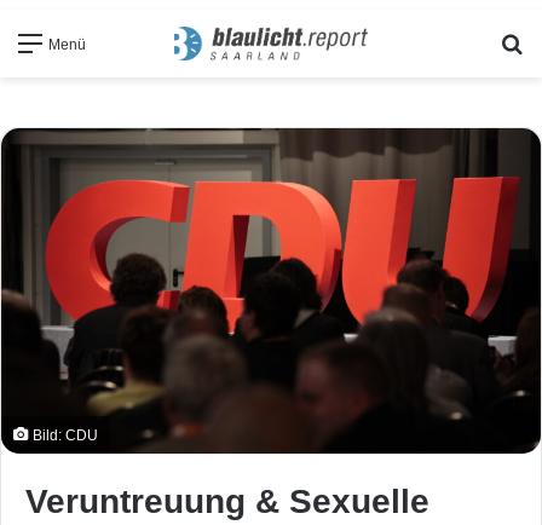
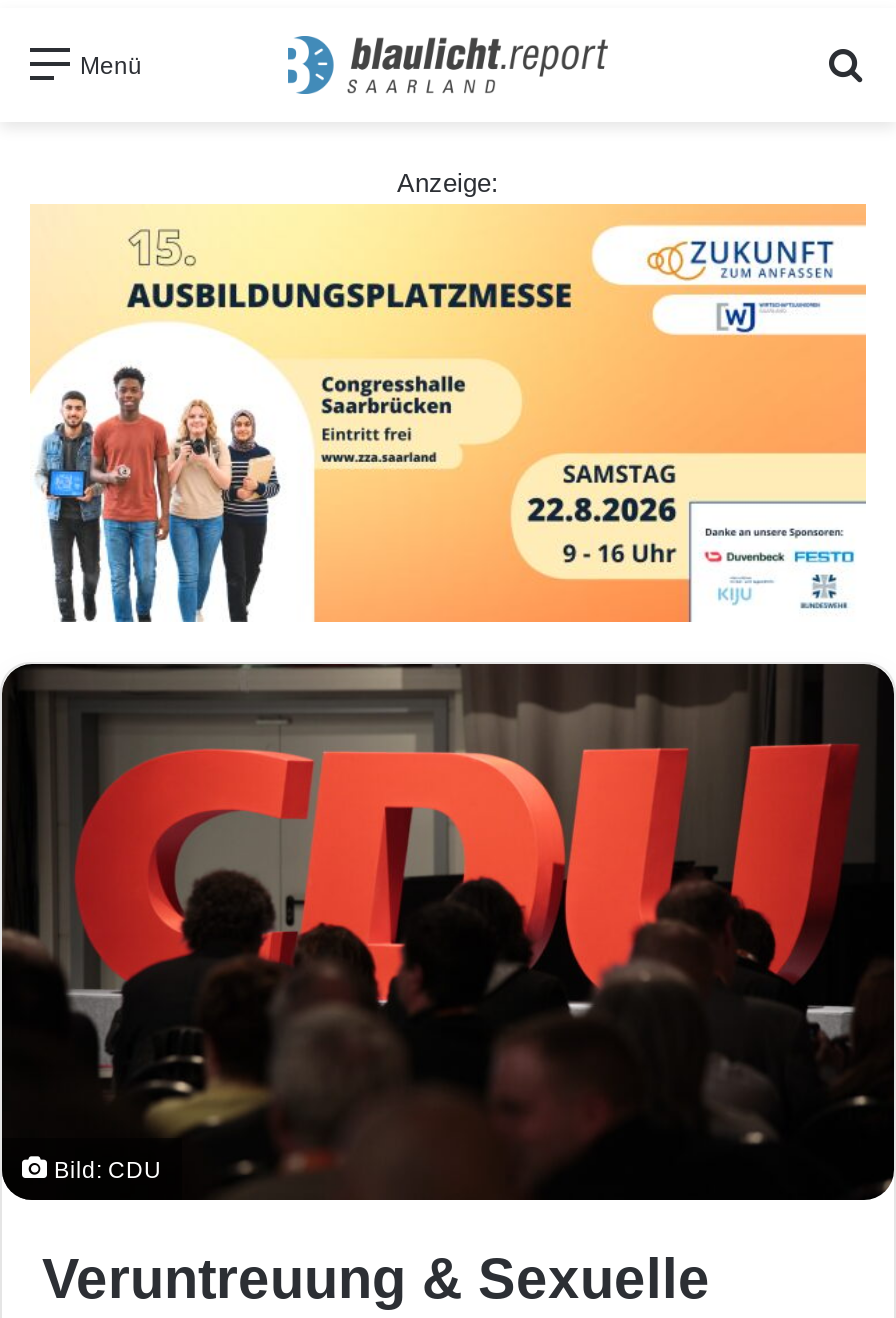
+ [image]

+ Anzeige:
